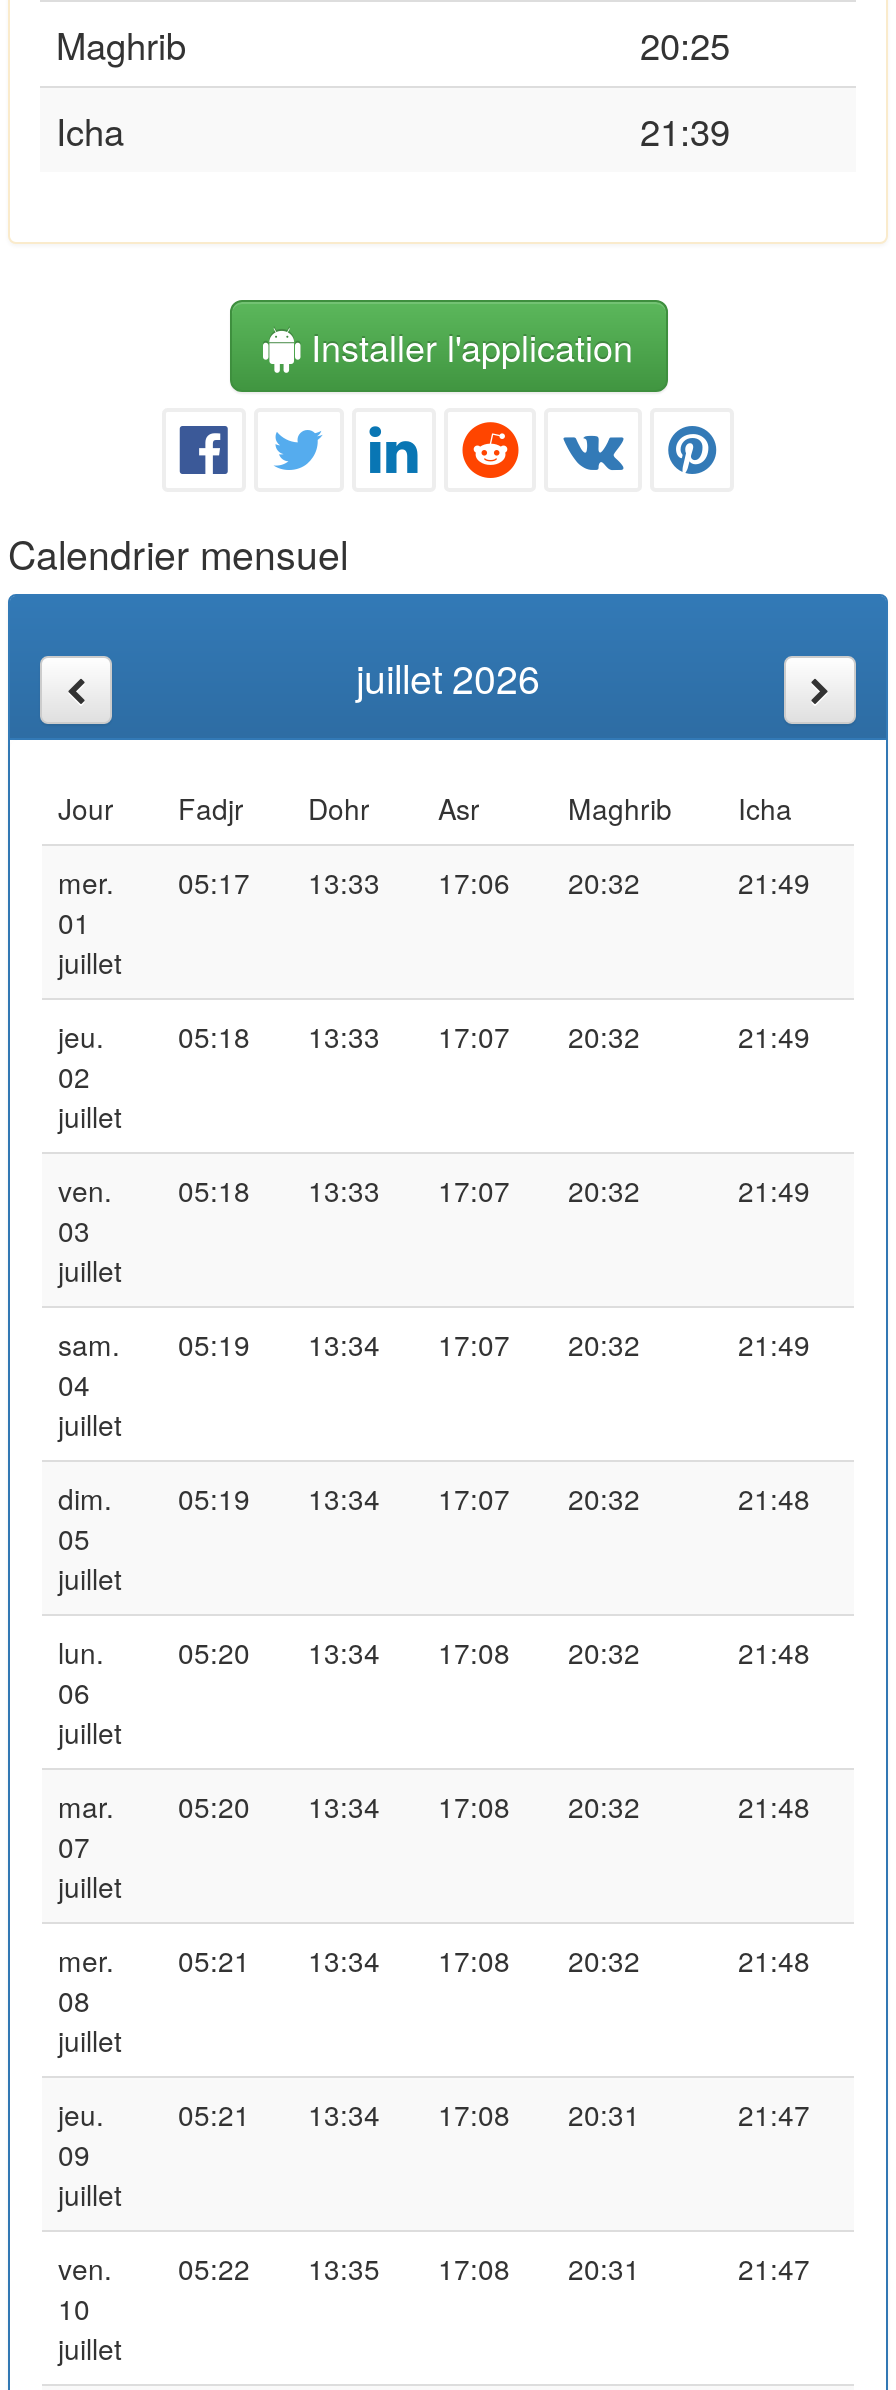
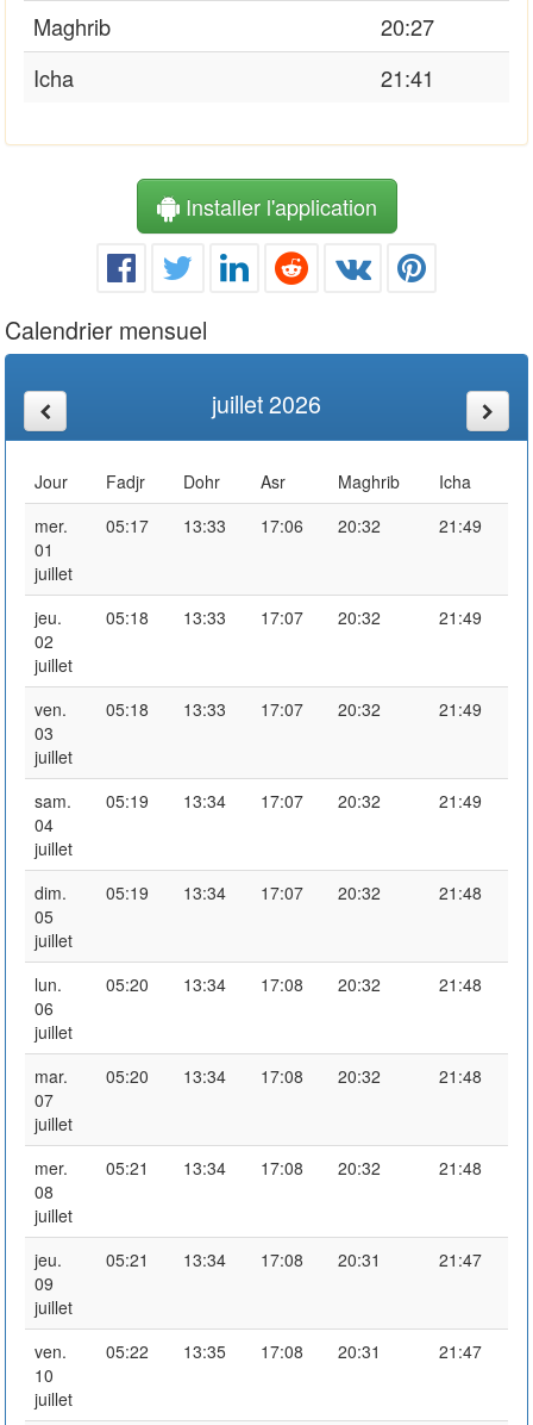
- 20:25
+ 20:27

- 21:39
+ 21:41
